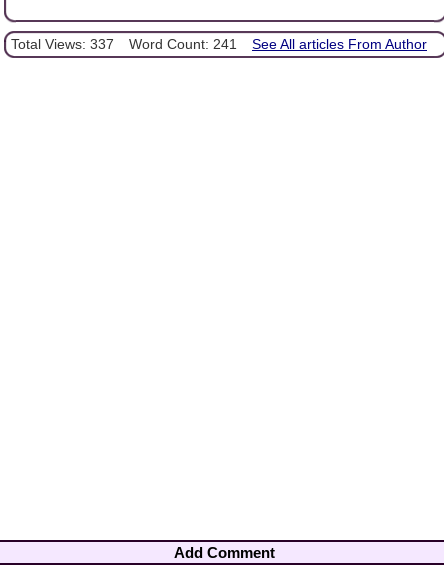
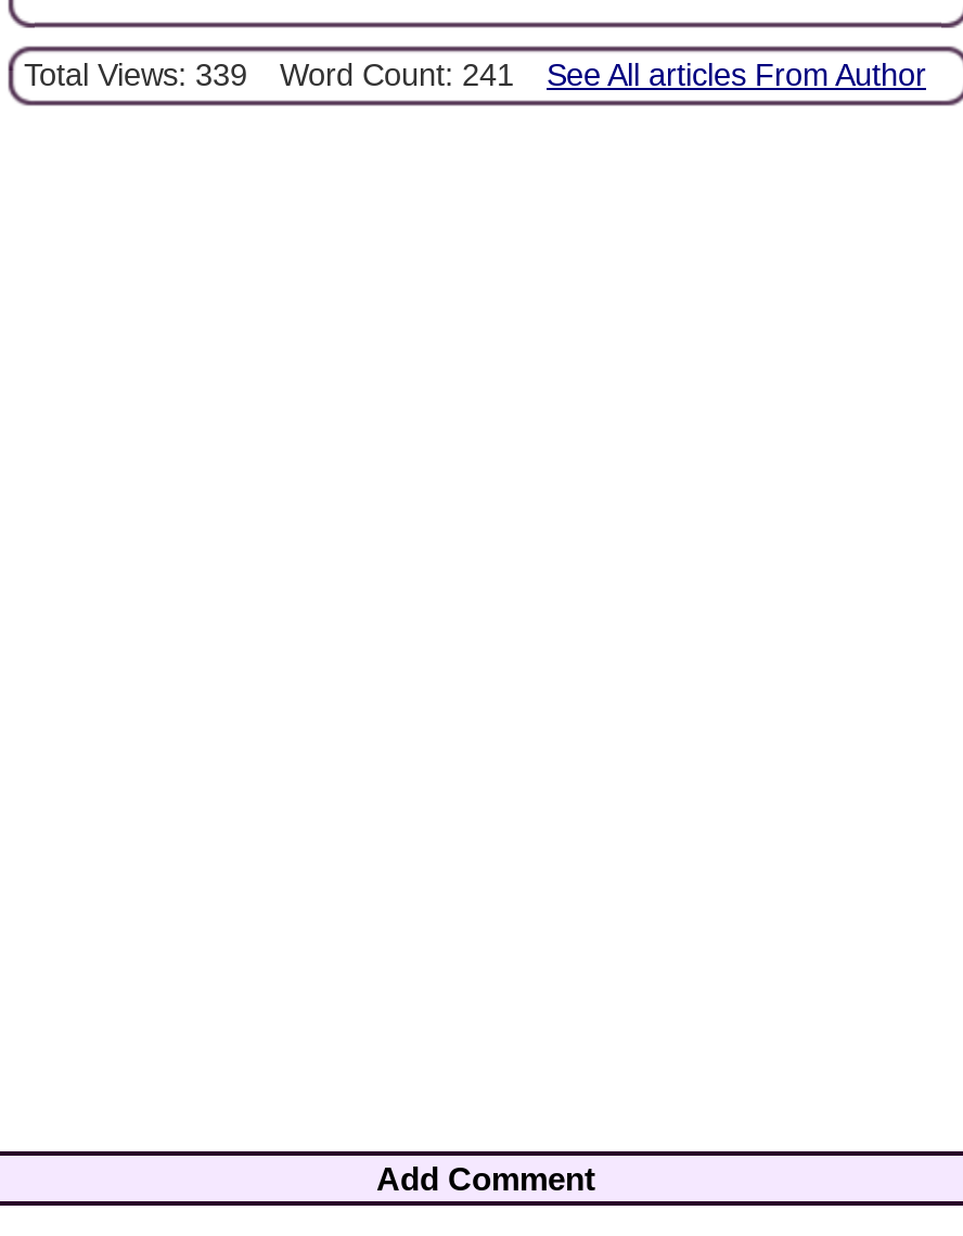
- Total Views: 337 Word Count: 241 See All articles From Author
+ Total Views: 339 Word Count: 241 See All articles From Author
